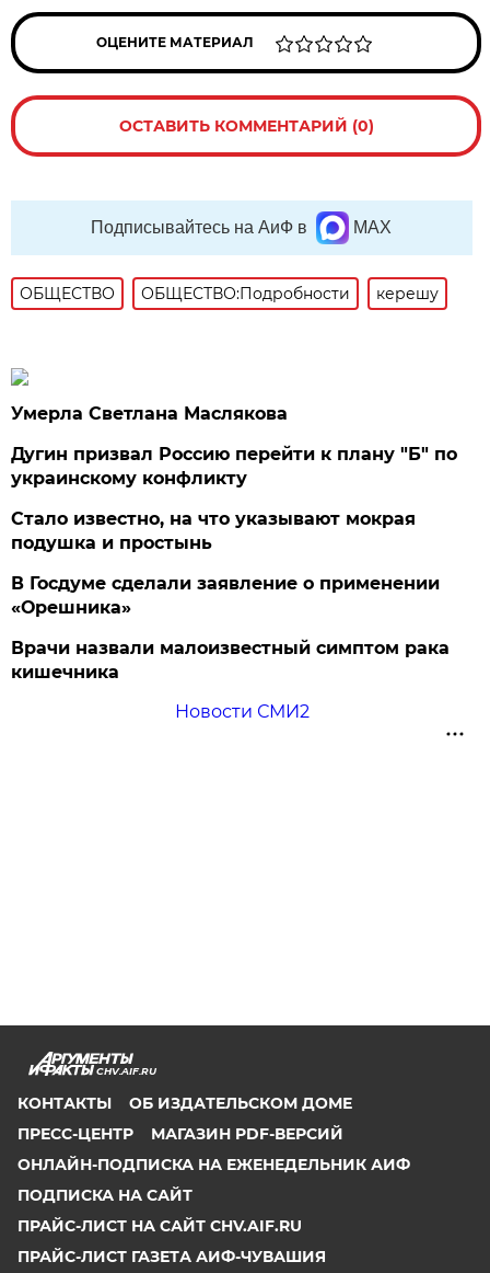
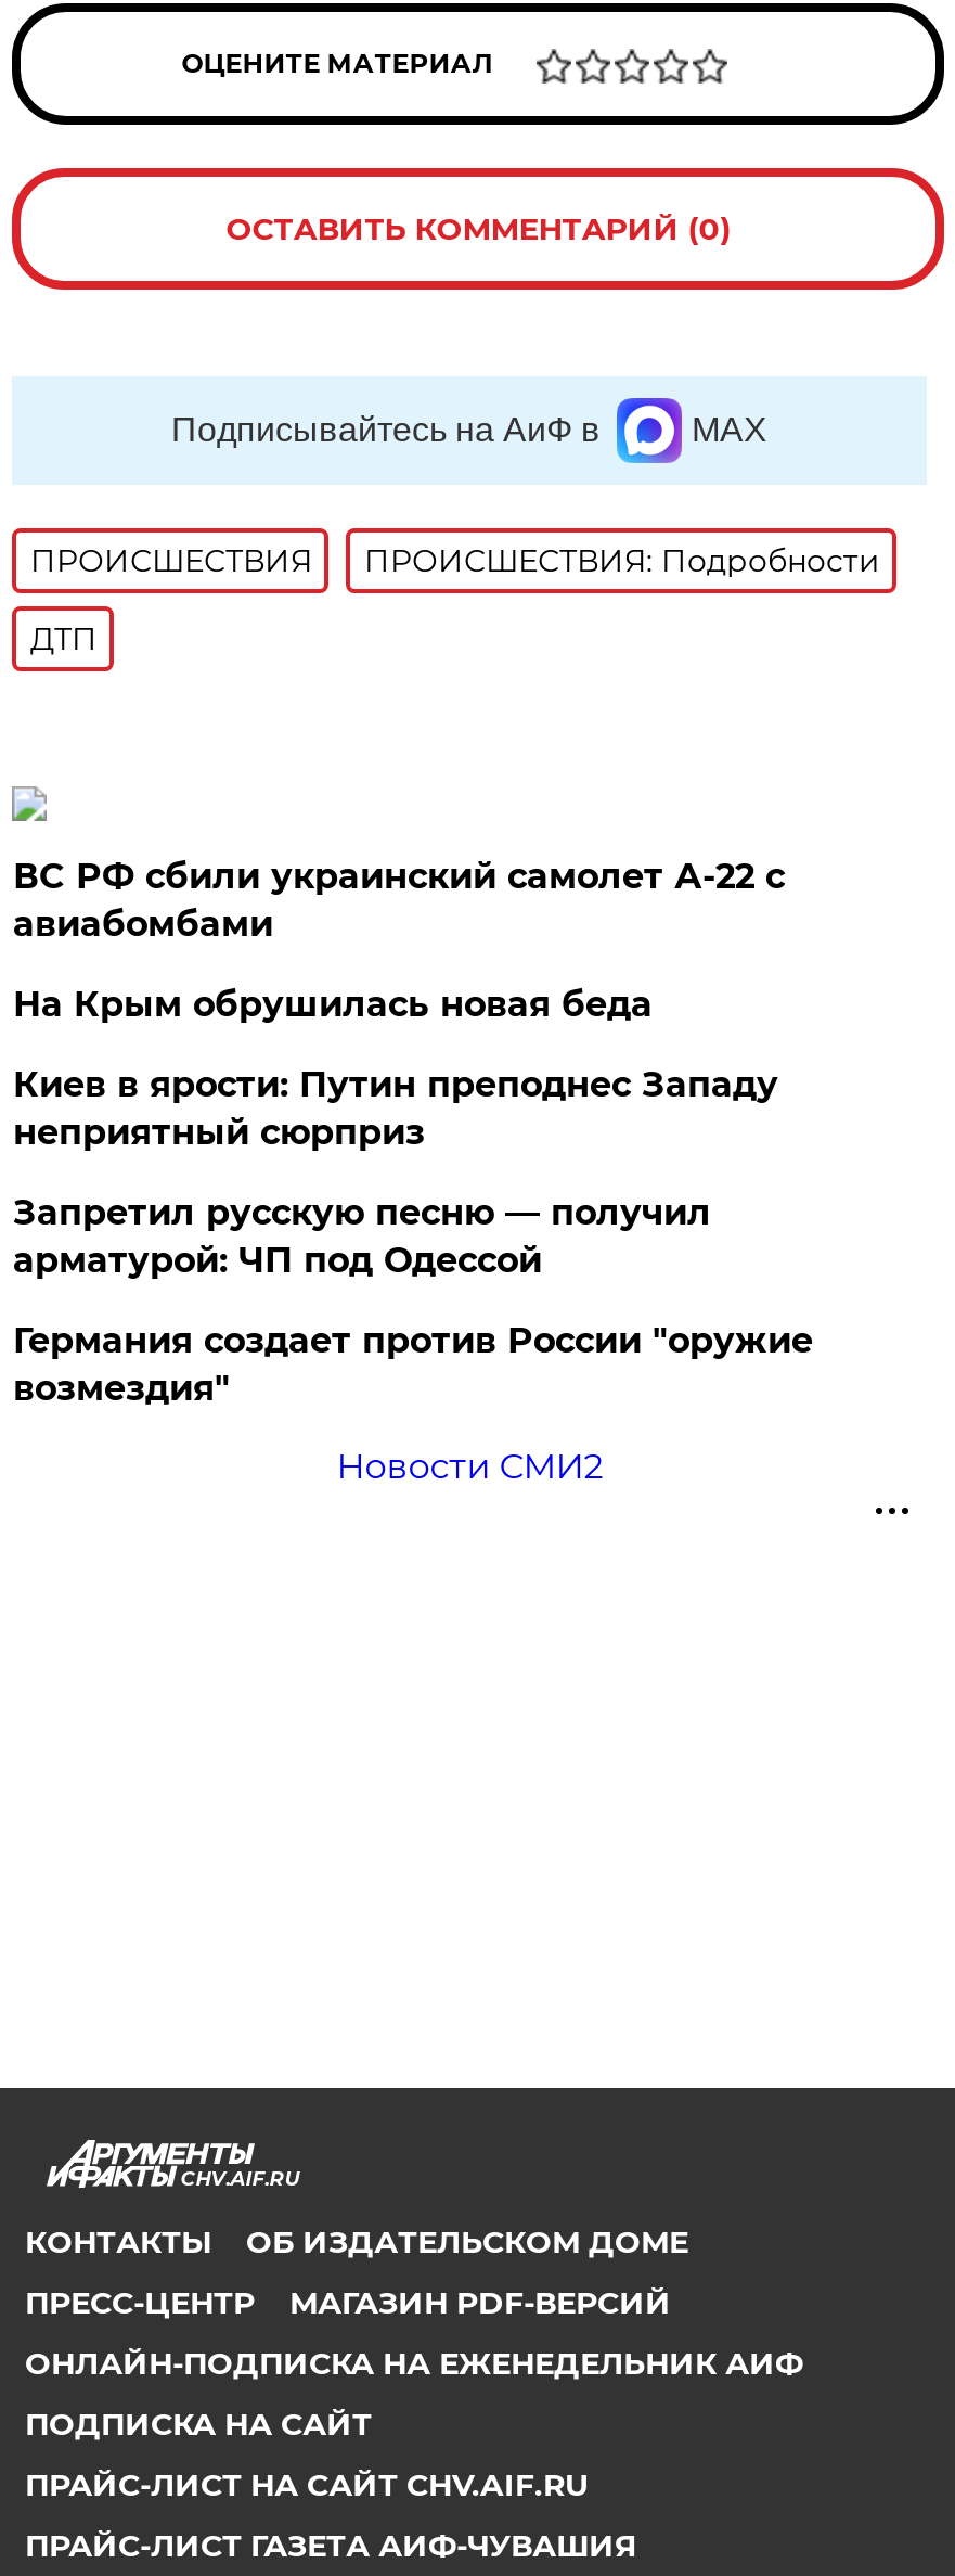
- ОБЩЕСТВО
- ОБЩЕСТВО:Подробности
- керешу
+ ПРОИСШЕСТВИЯ
+ ПРОИСШЕСТВИЯ: Подробности
+ ДТП

- Умерла Светлана Маслякова
- Дугин призвал Россию перейти к плану "Б" по
- украинскому конфликту
- Стало известно, на что указывают мокрая
- подушка и простынь
- В Госдуме сделали заявление о применении
- «Орешника»
- Врачи назвали малоизвестный симптом рака
- кишечника
+ ВС РФ сбили украинский самолет А-22 с
+ авиабомбами
+ На Крым обрушилась новая беда
+ Киев в ярости: Путин преподнес Западу
+ неприятный сюрприз
+ Запретил русскую песню — получил
+ арматурой: ЧП под Одессой
+ Германия создает против России "оружие
+ возмездия"
